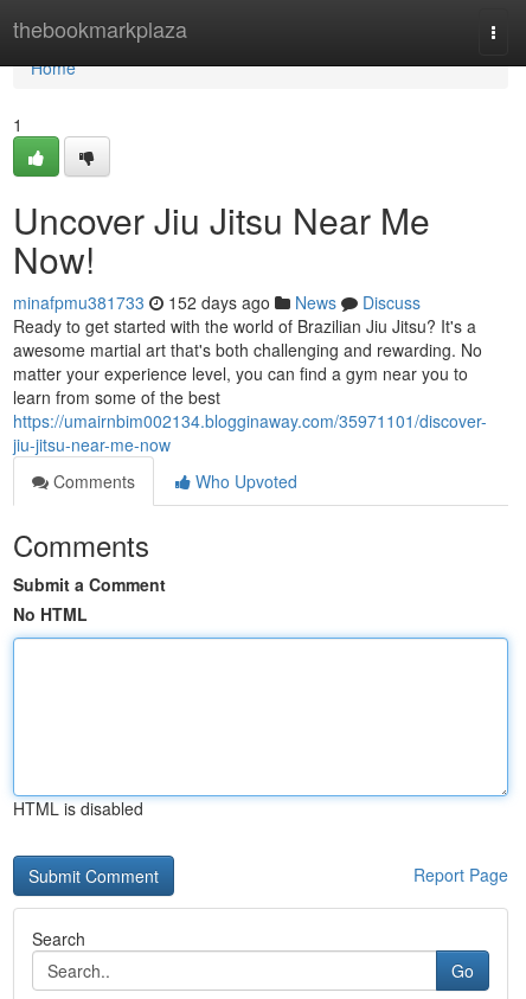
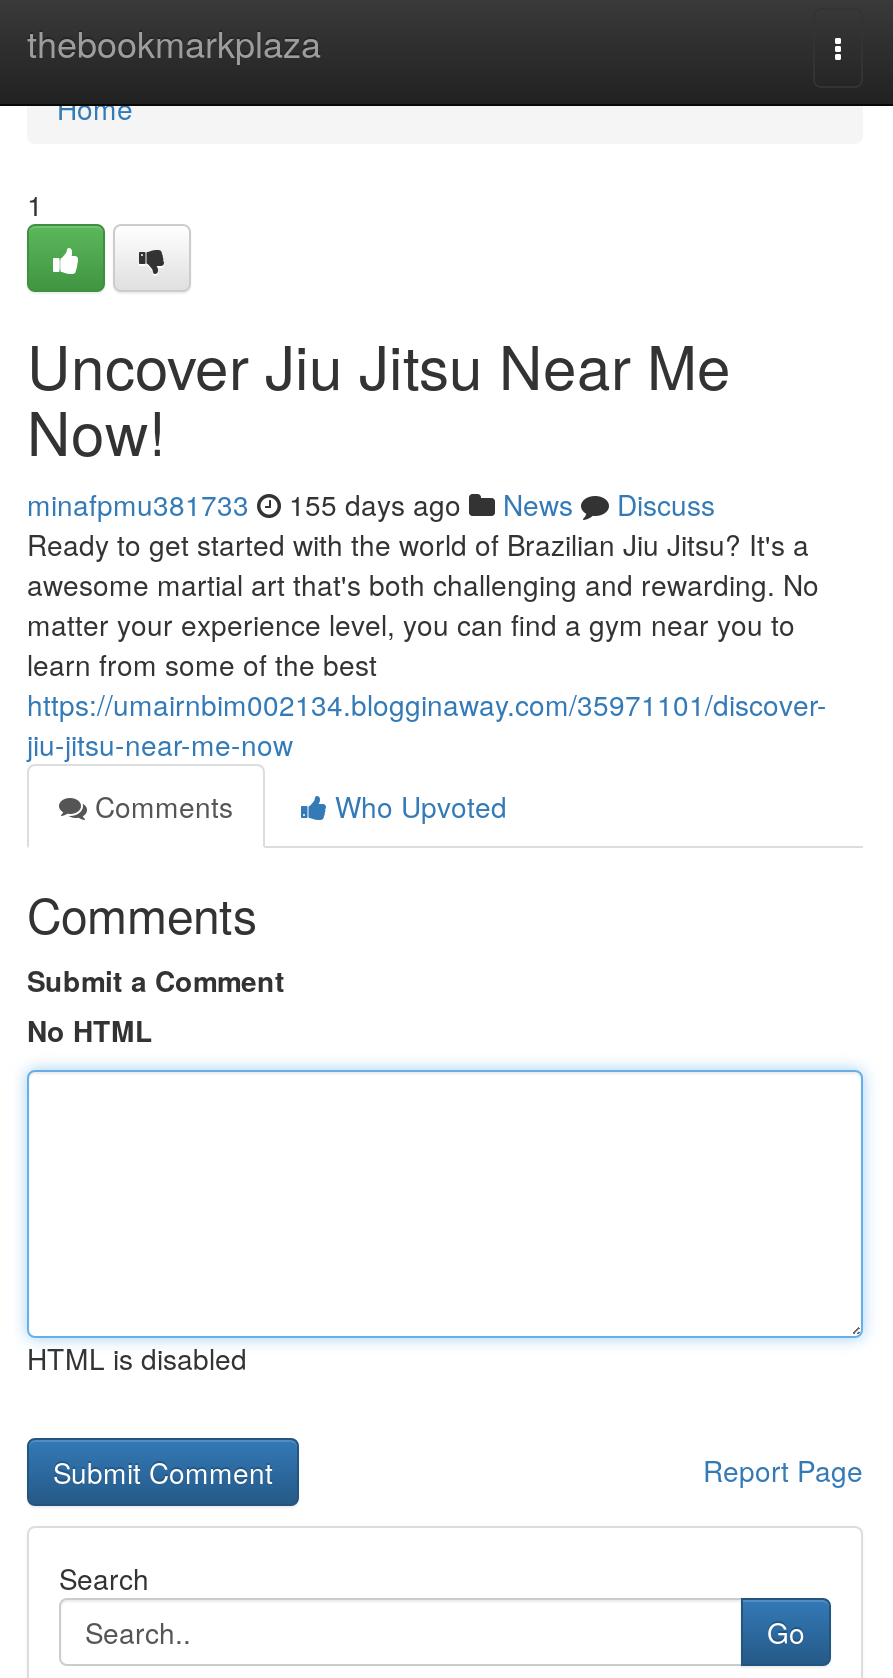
- minafpmu381733 152 days ago News Discuss
+ minafpmu381733 155 days ago News Discuss
